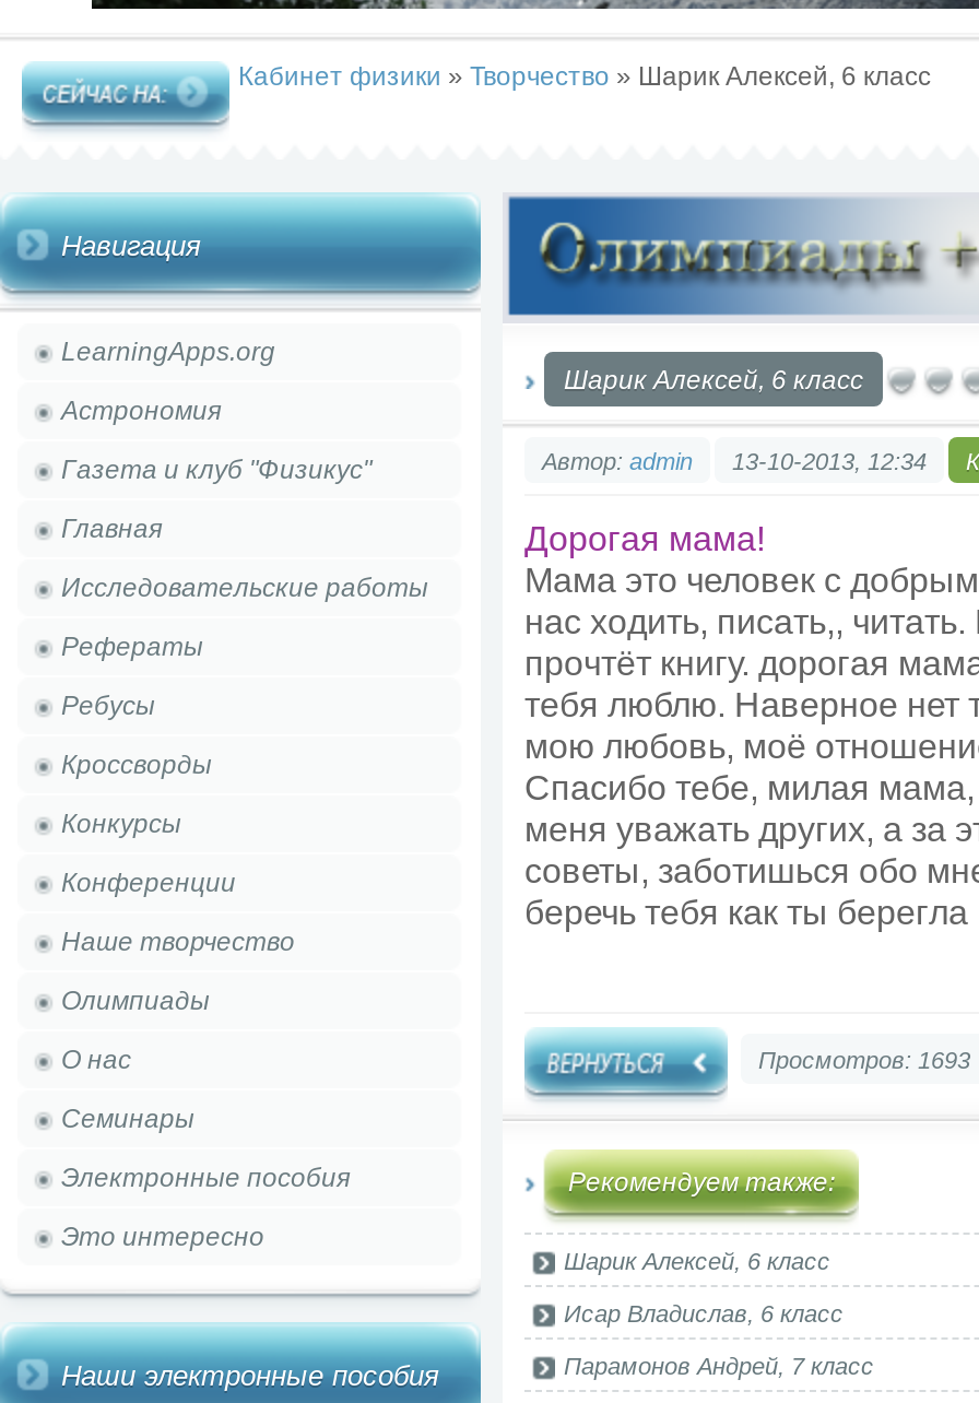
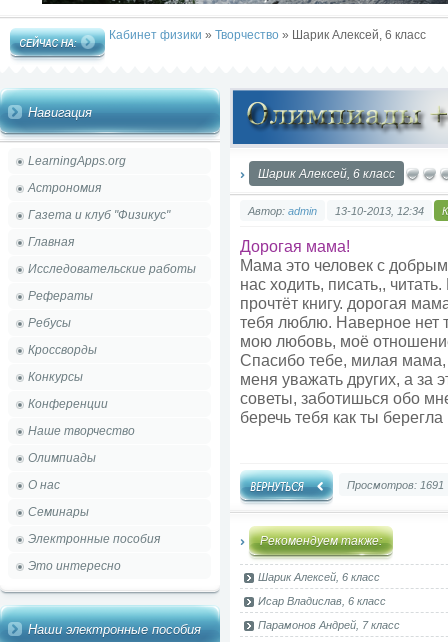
- Просмотров: 1693
+ Просмотров: 1691
